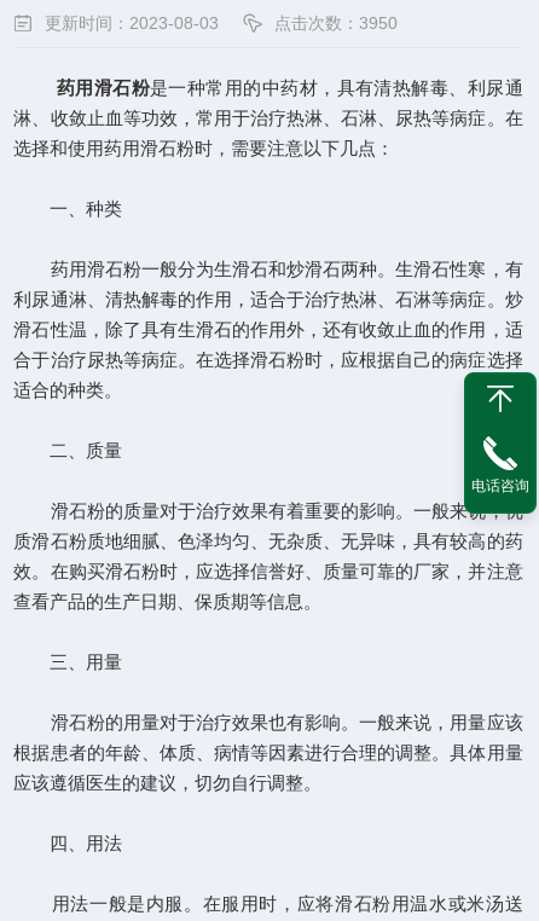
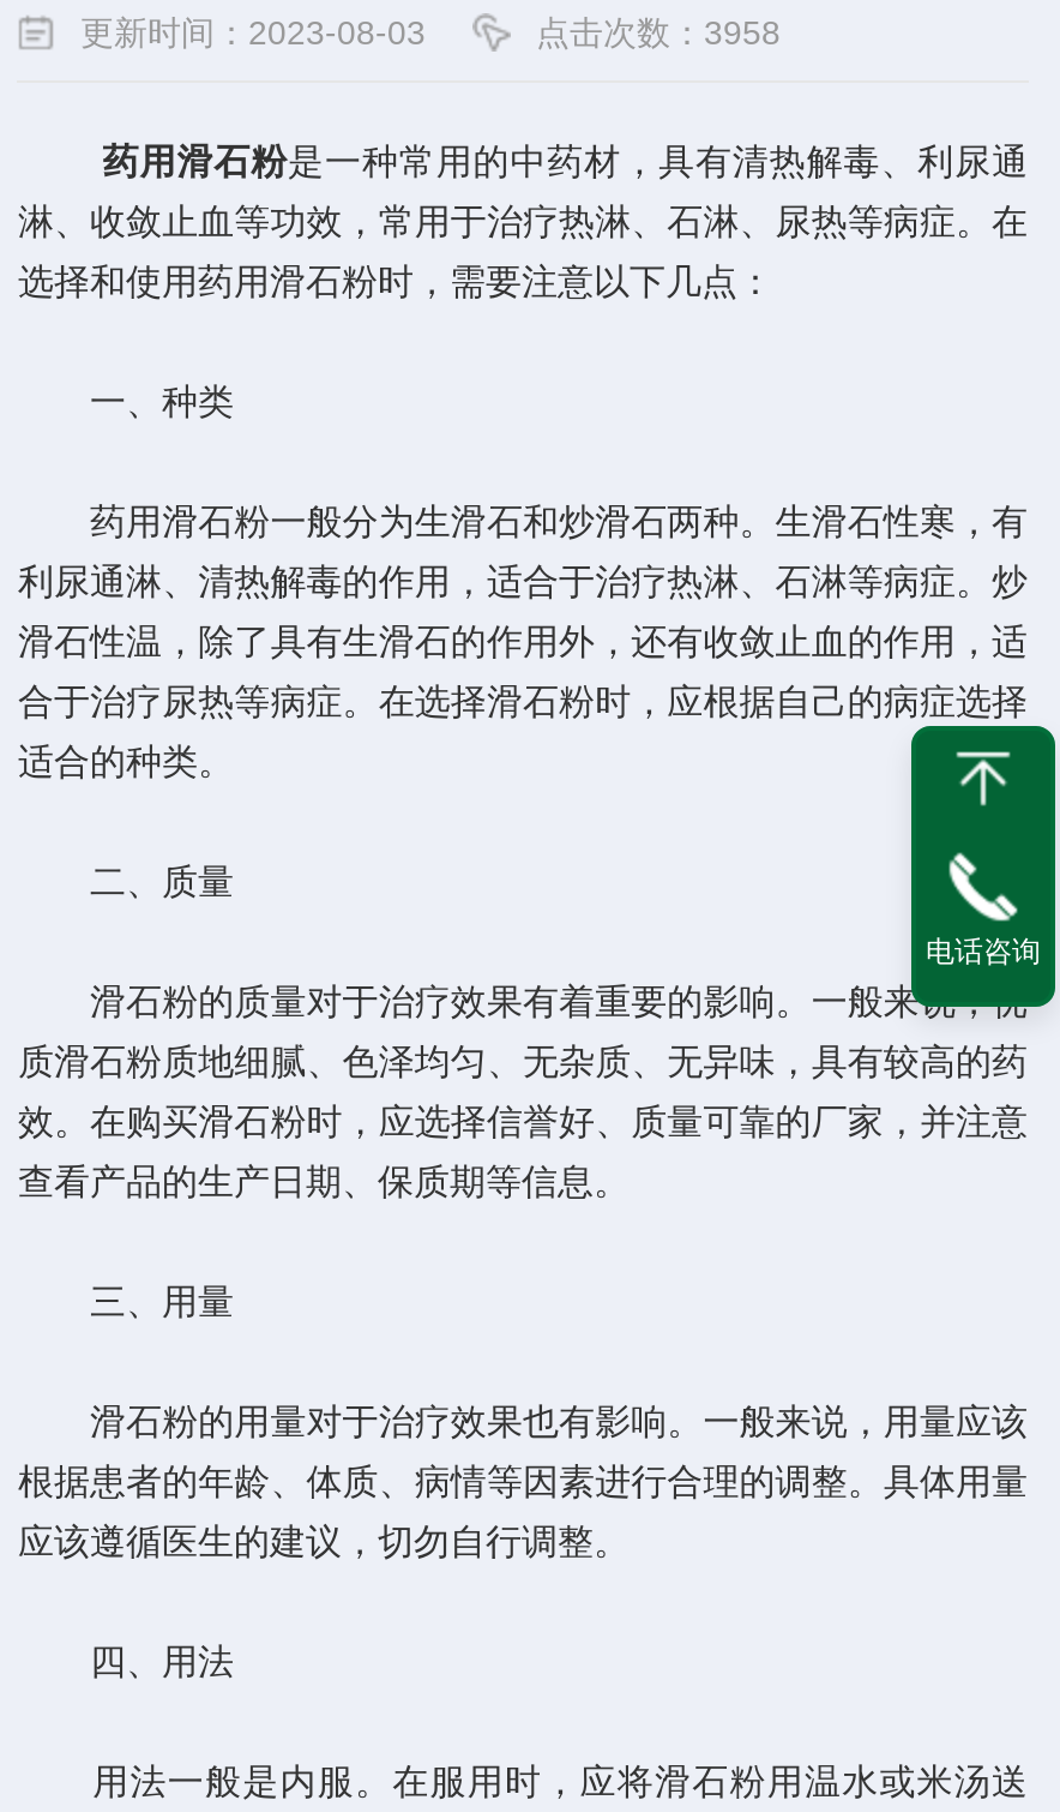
- 点击次数：3950
+ 点击次数：3958
